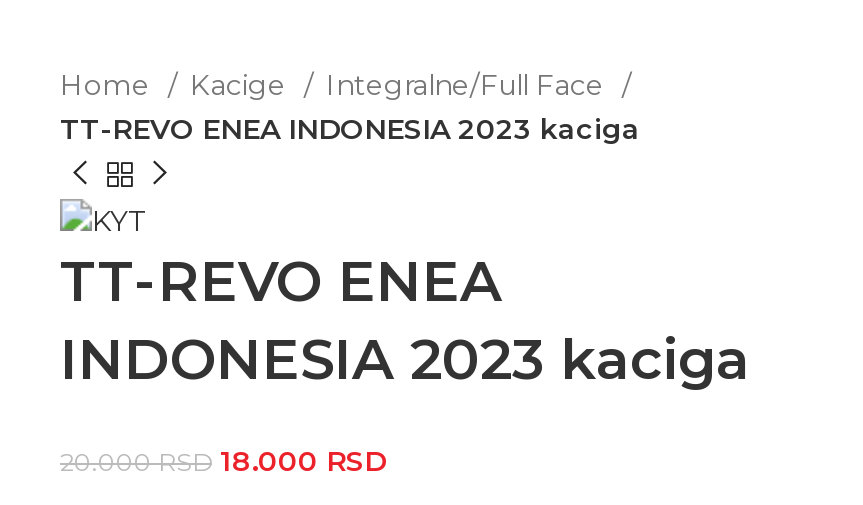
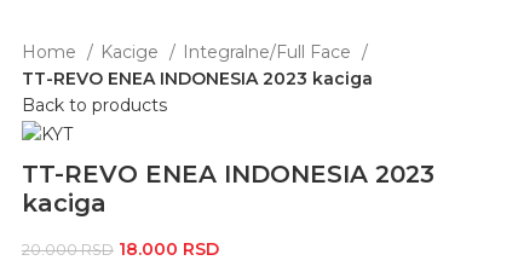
- TT-REVO ENEA
- INDONESIA 2023 kaciga
+ Back to products
+ TT-REVO ENEA INDONESIA 2023
+ kaciga
